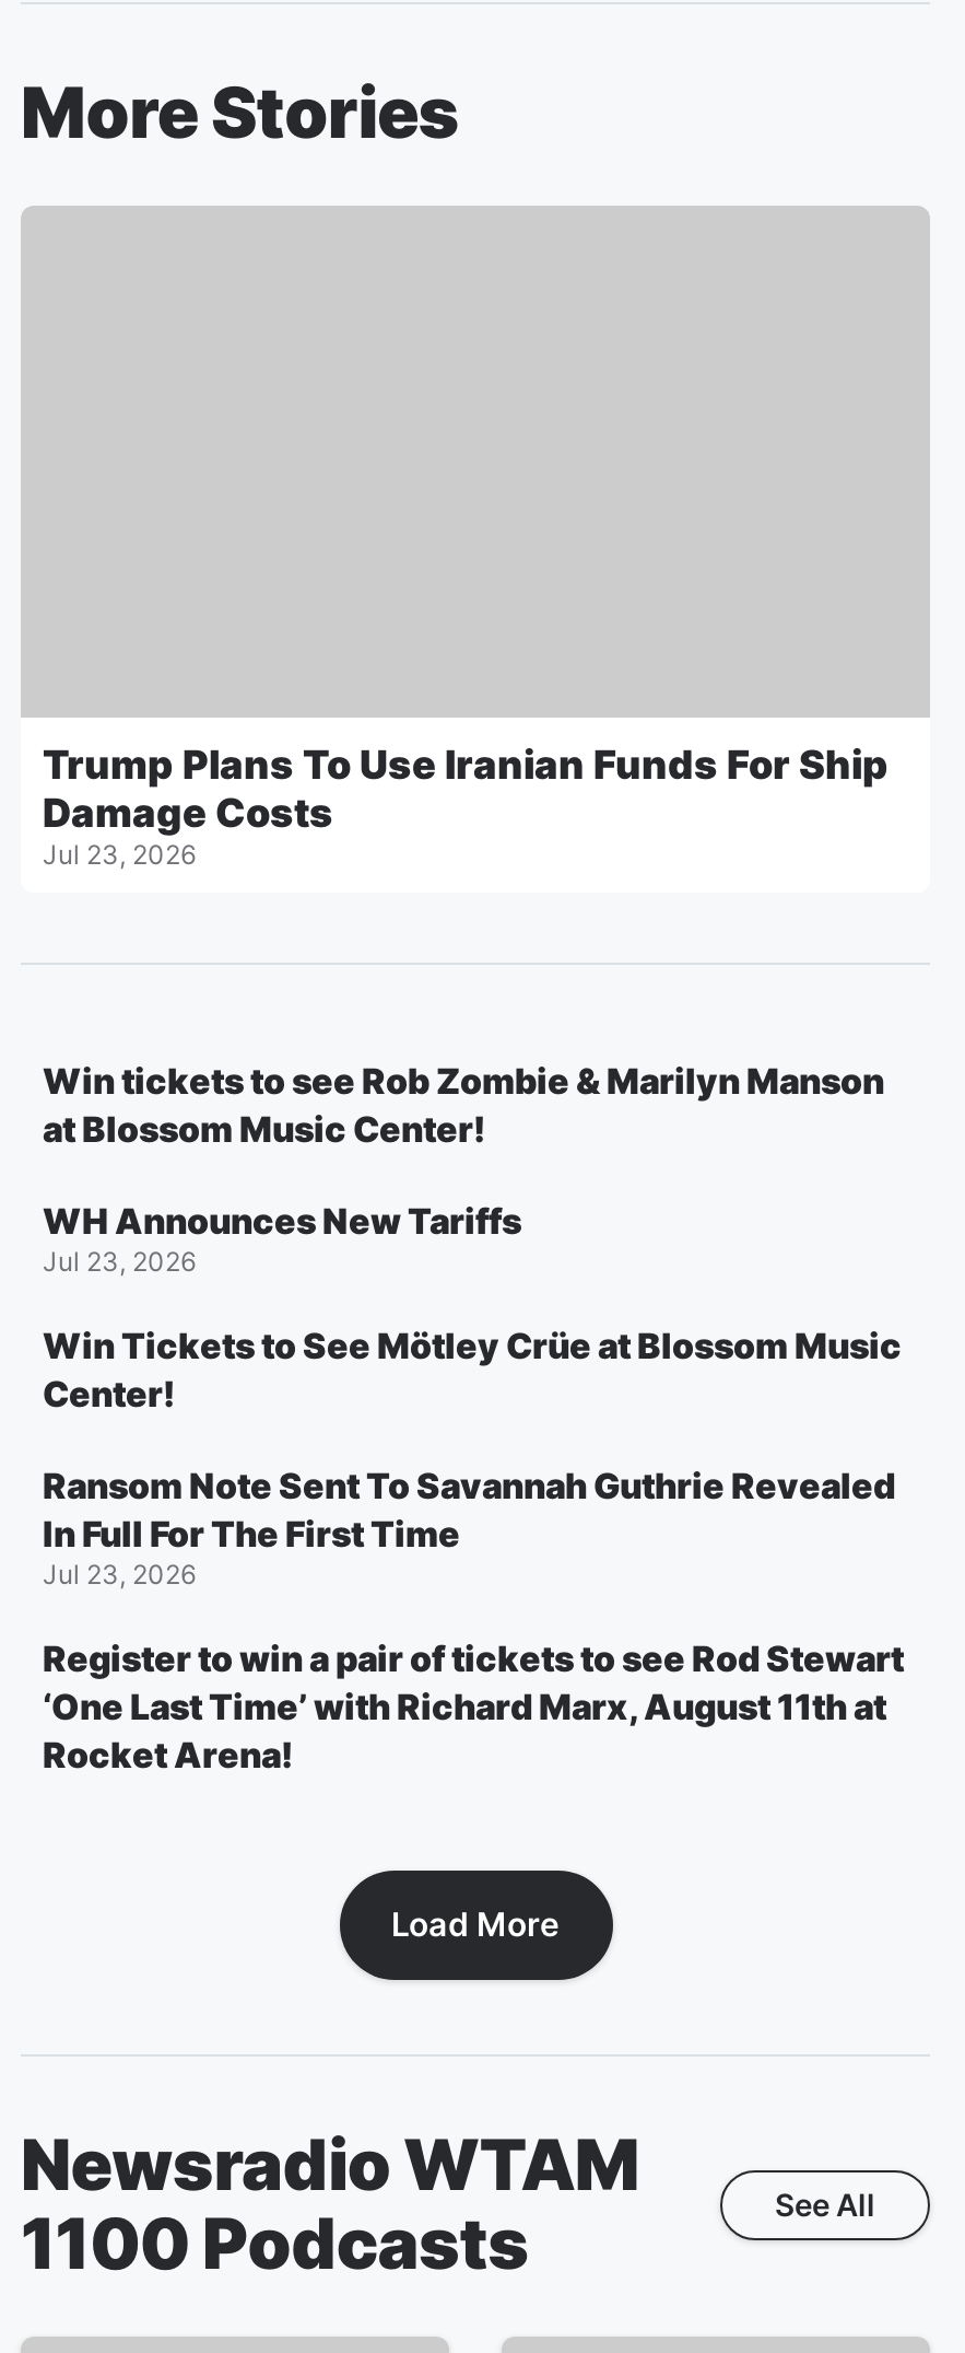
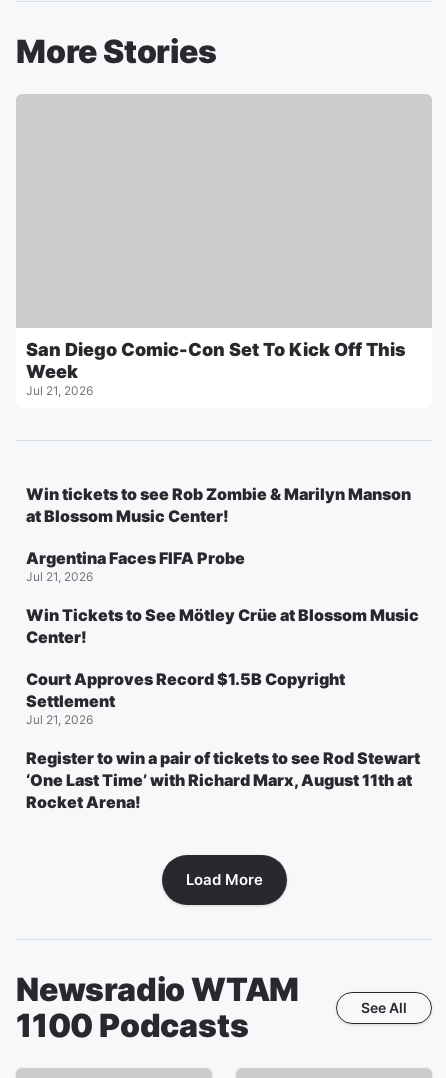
- Trump Plans To Use Iranian Funds For Ship
- Damage Costs
- Jul 23, 2026
+ San Diego Comic-Con Set To Kick Off This
+ Week
+ Jul 21, 2026

- WH Announces New Tariffs
- Jul 23, 2026
+ Argentina Faces FIFA Probe
+ Jul 21, 2026

- Ransom Note Sent To Savannah Guthrie Revealed
- In Full For The First Time
- Jul 23, 2026
+ Court Approves Record $1.5B Copyright
+ Settlement
+ Jul 21, 2026
